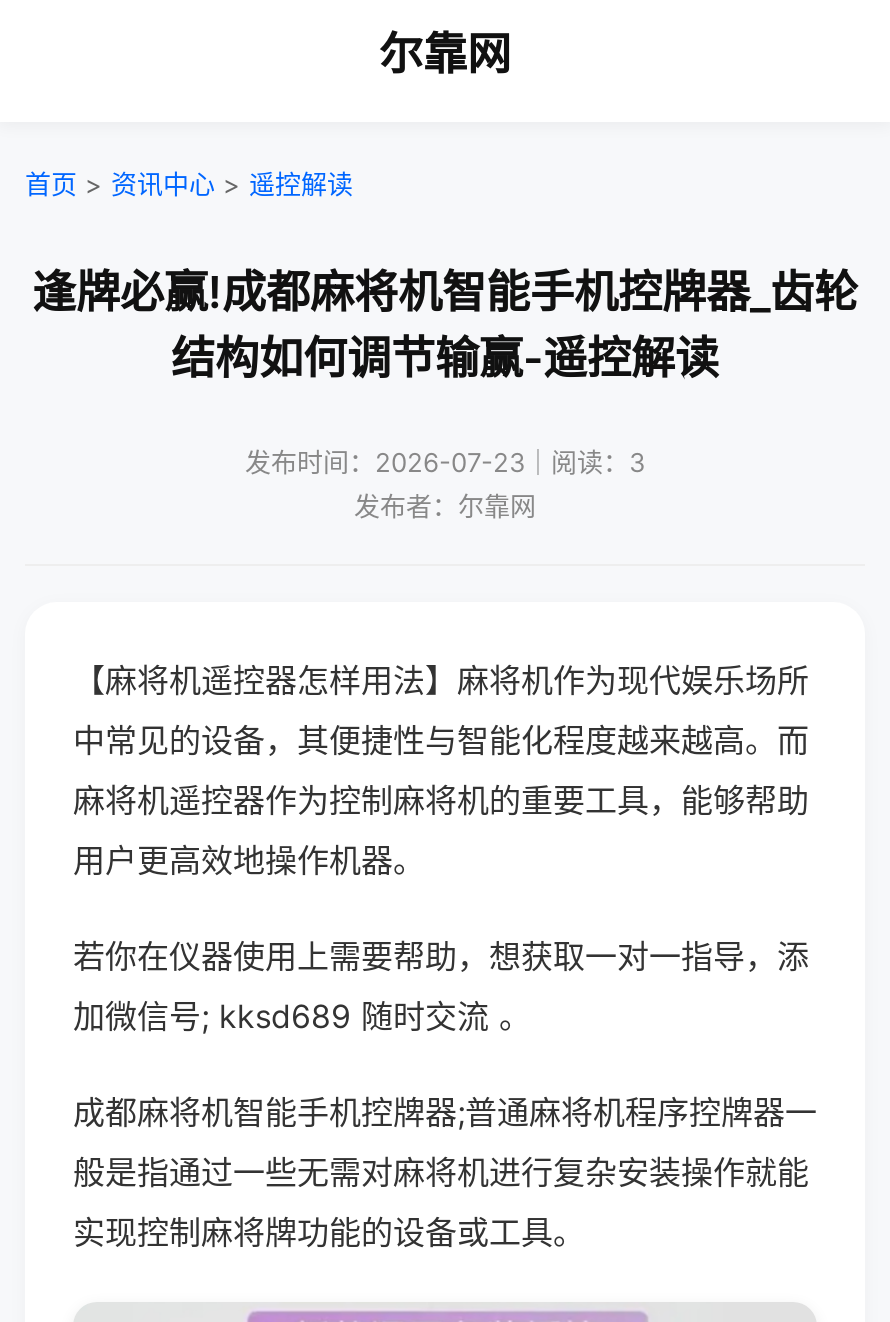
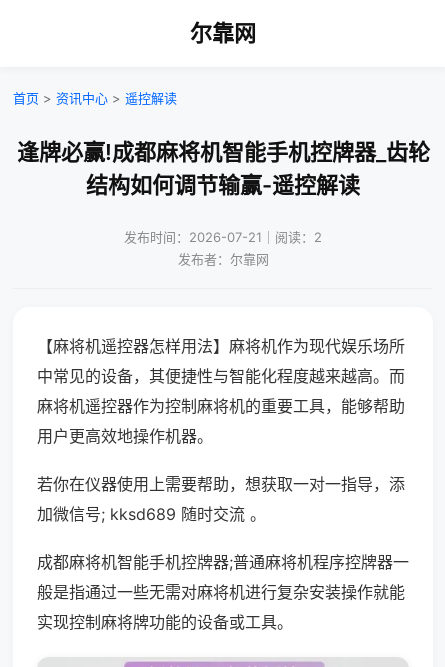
- 发布时间：2026-07-23｜阅读：3
+ 发布时间：2026-07-21｜阅读：2
